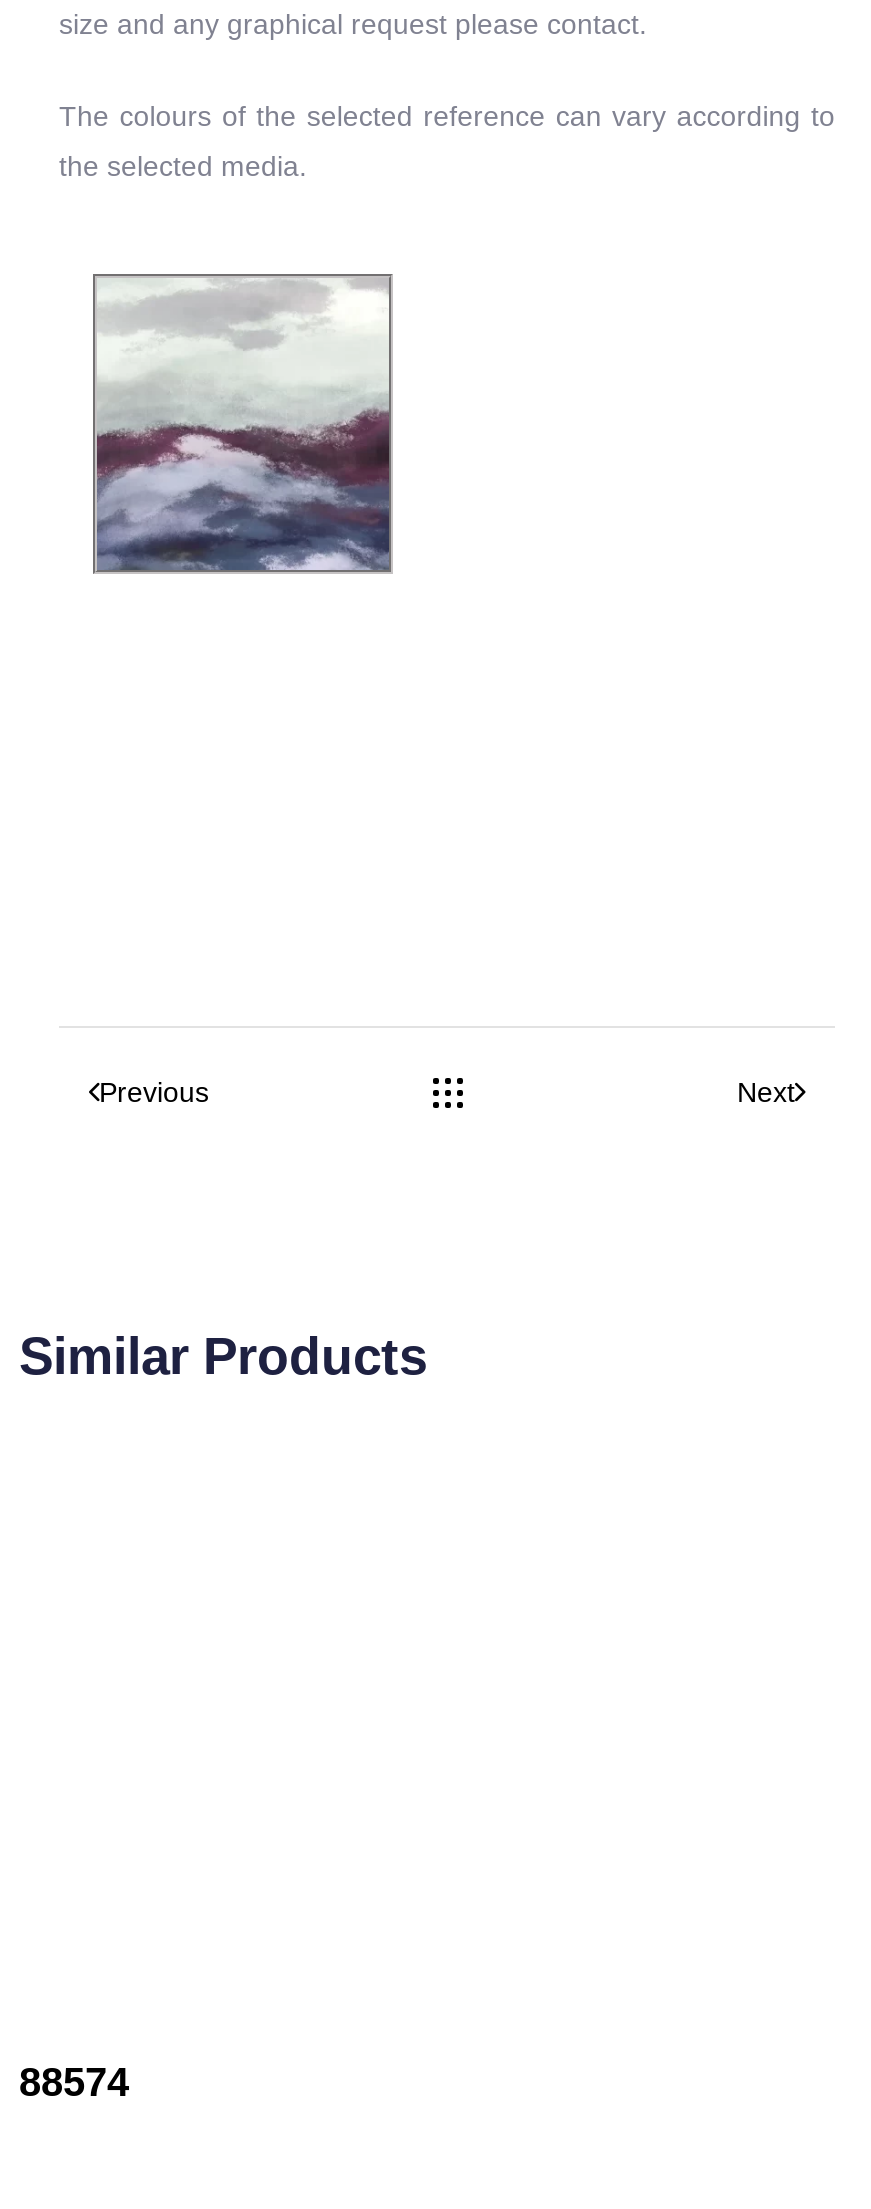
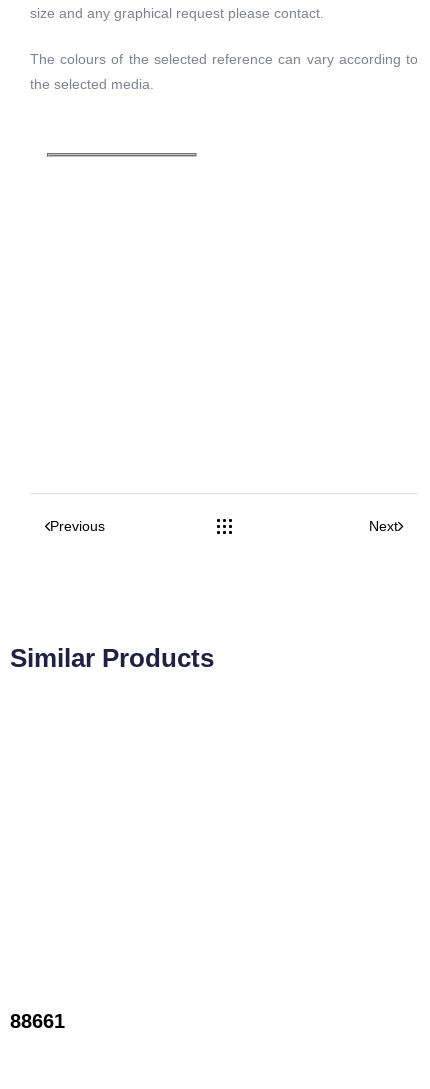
- [image]

- 88574
+ 88661
